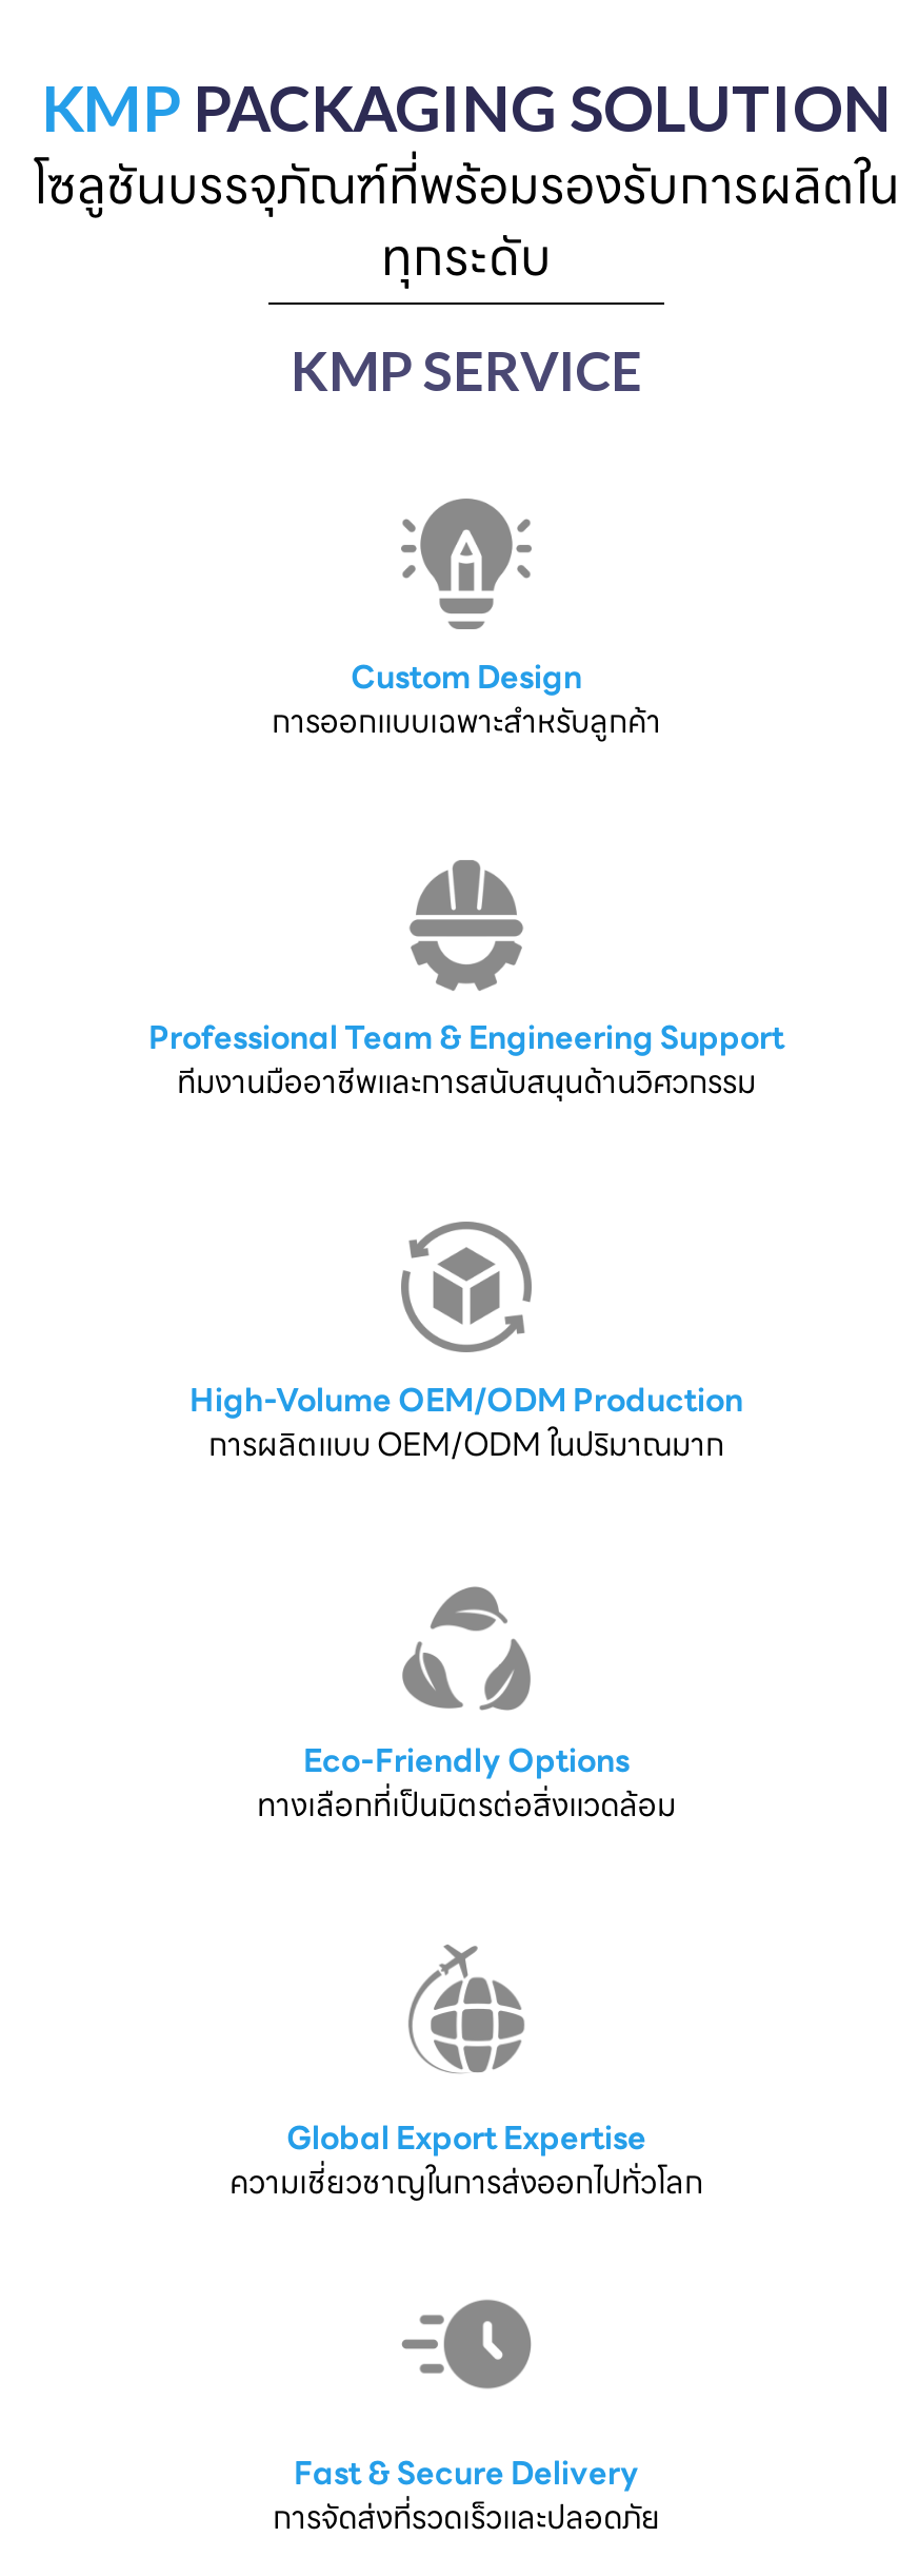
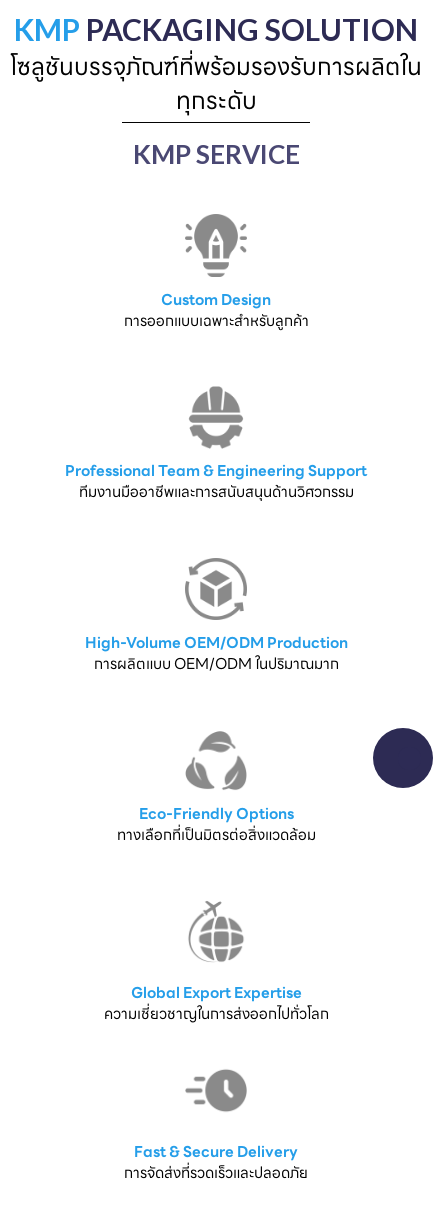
+ [image]
